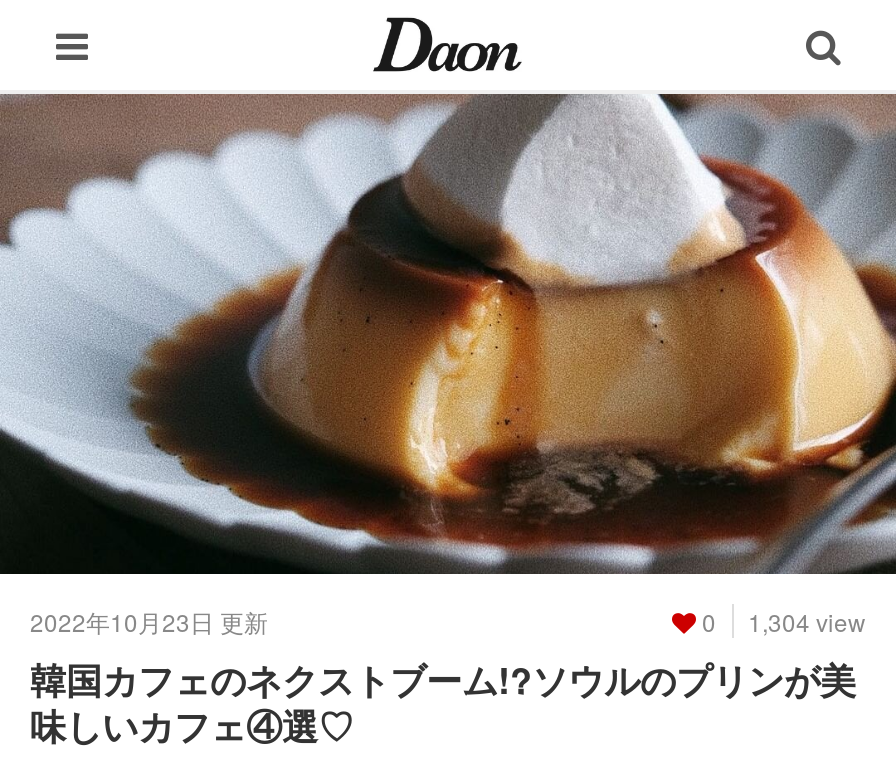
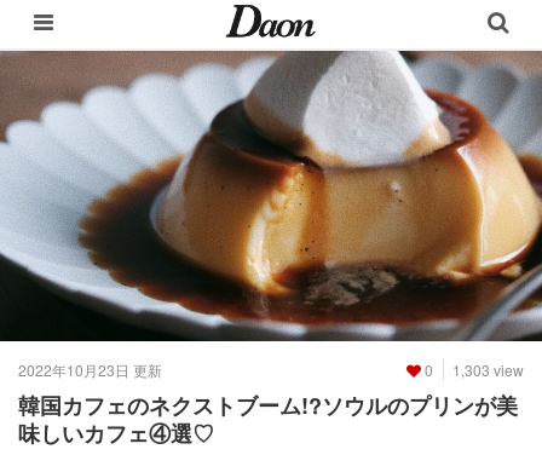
- 0 1,304 view
+ 0 1,303 view
